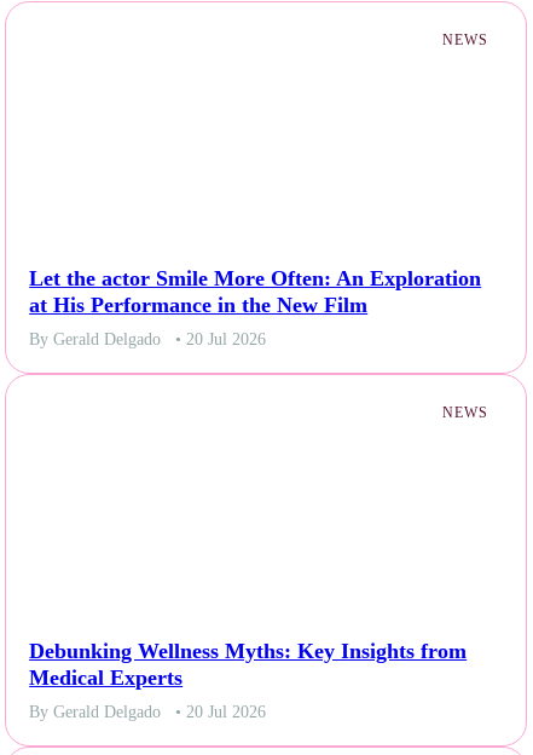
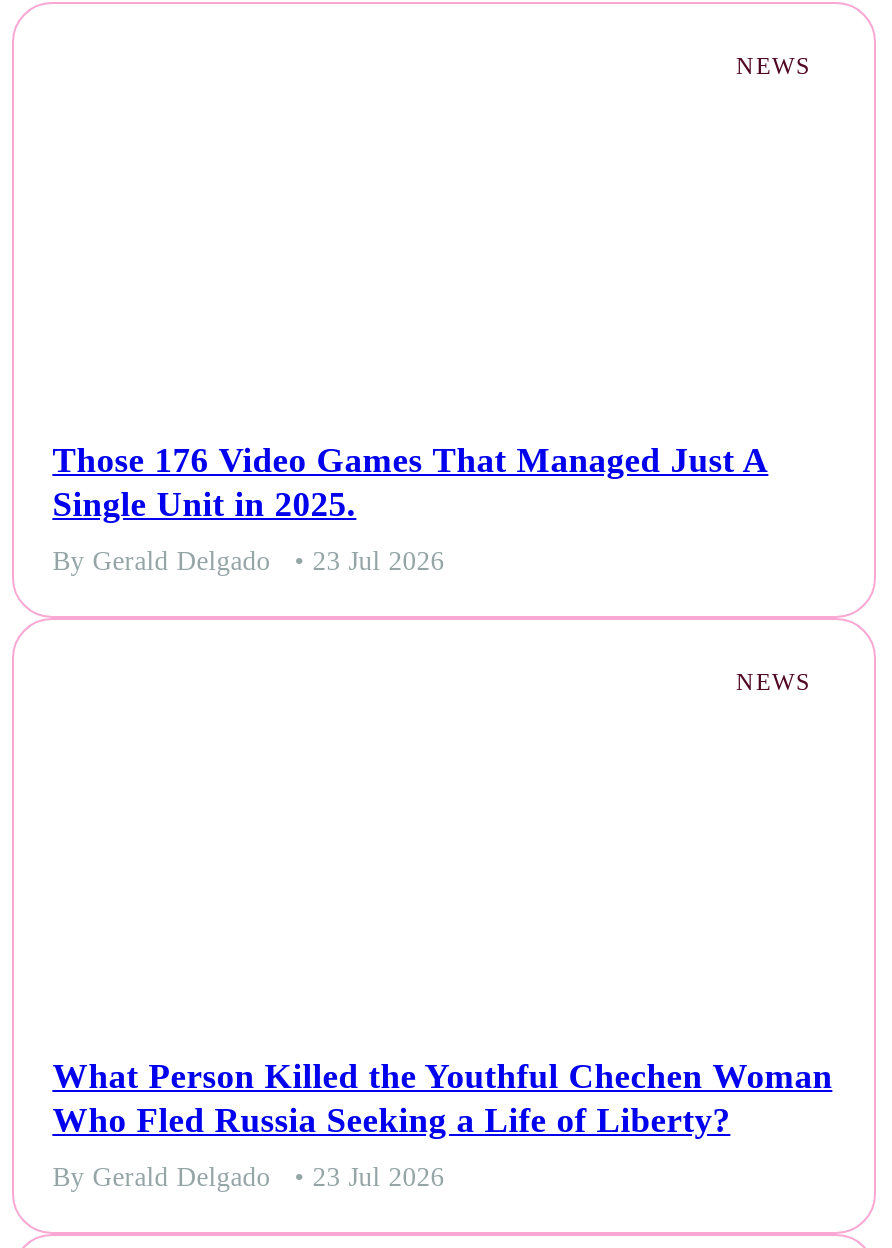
- Let the actor Smile More Often: An Exploration
- at His Performance in the New Film
+ Those 176 Video Games That Managed Just A
+ Single Unit in 2025.

- By Gerald Delgado • 20 Jul 2026
+ By Gerald Delgado • 23 Jul 2026

- Debunking Wellness Myths: Key Insights from
- Medical Experts
+ What Person Killed the Youthful Chechen Woman
+ Who Fled Russia Seeking a Life of Liberty?

- By Gerald Delgado • 20 Jul 2026
+ By Gerald Delgado • 23 Jul 2026
